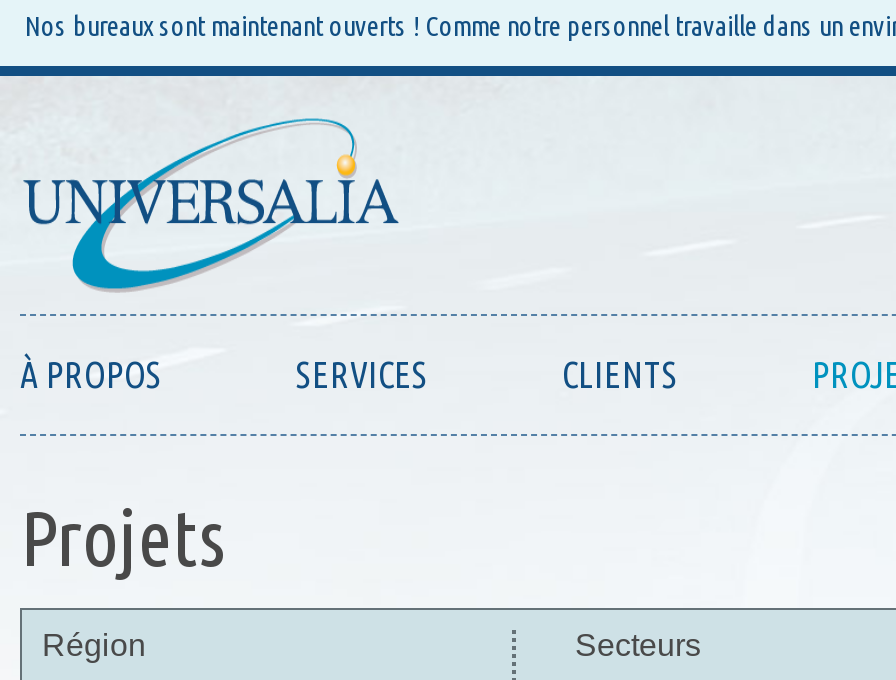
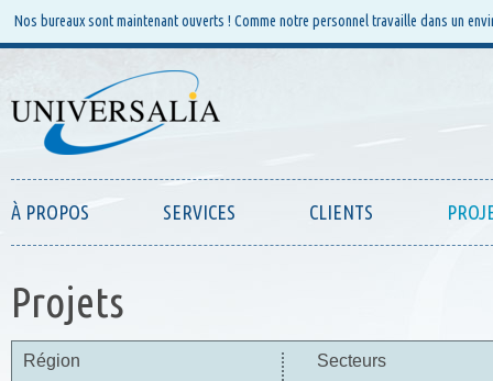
- [image]
+ [image]
